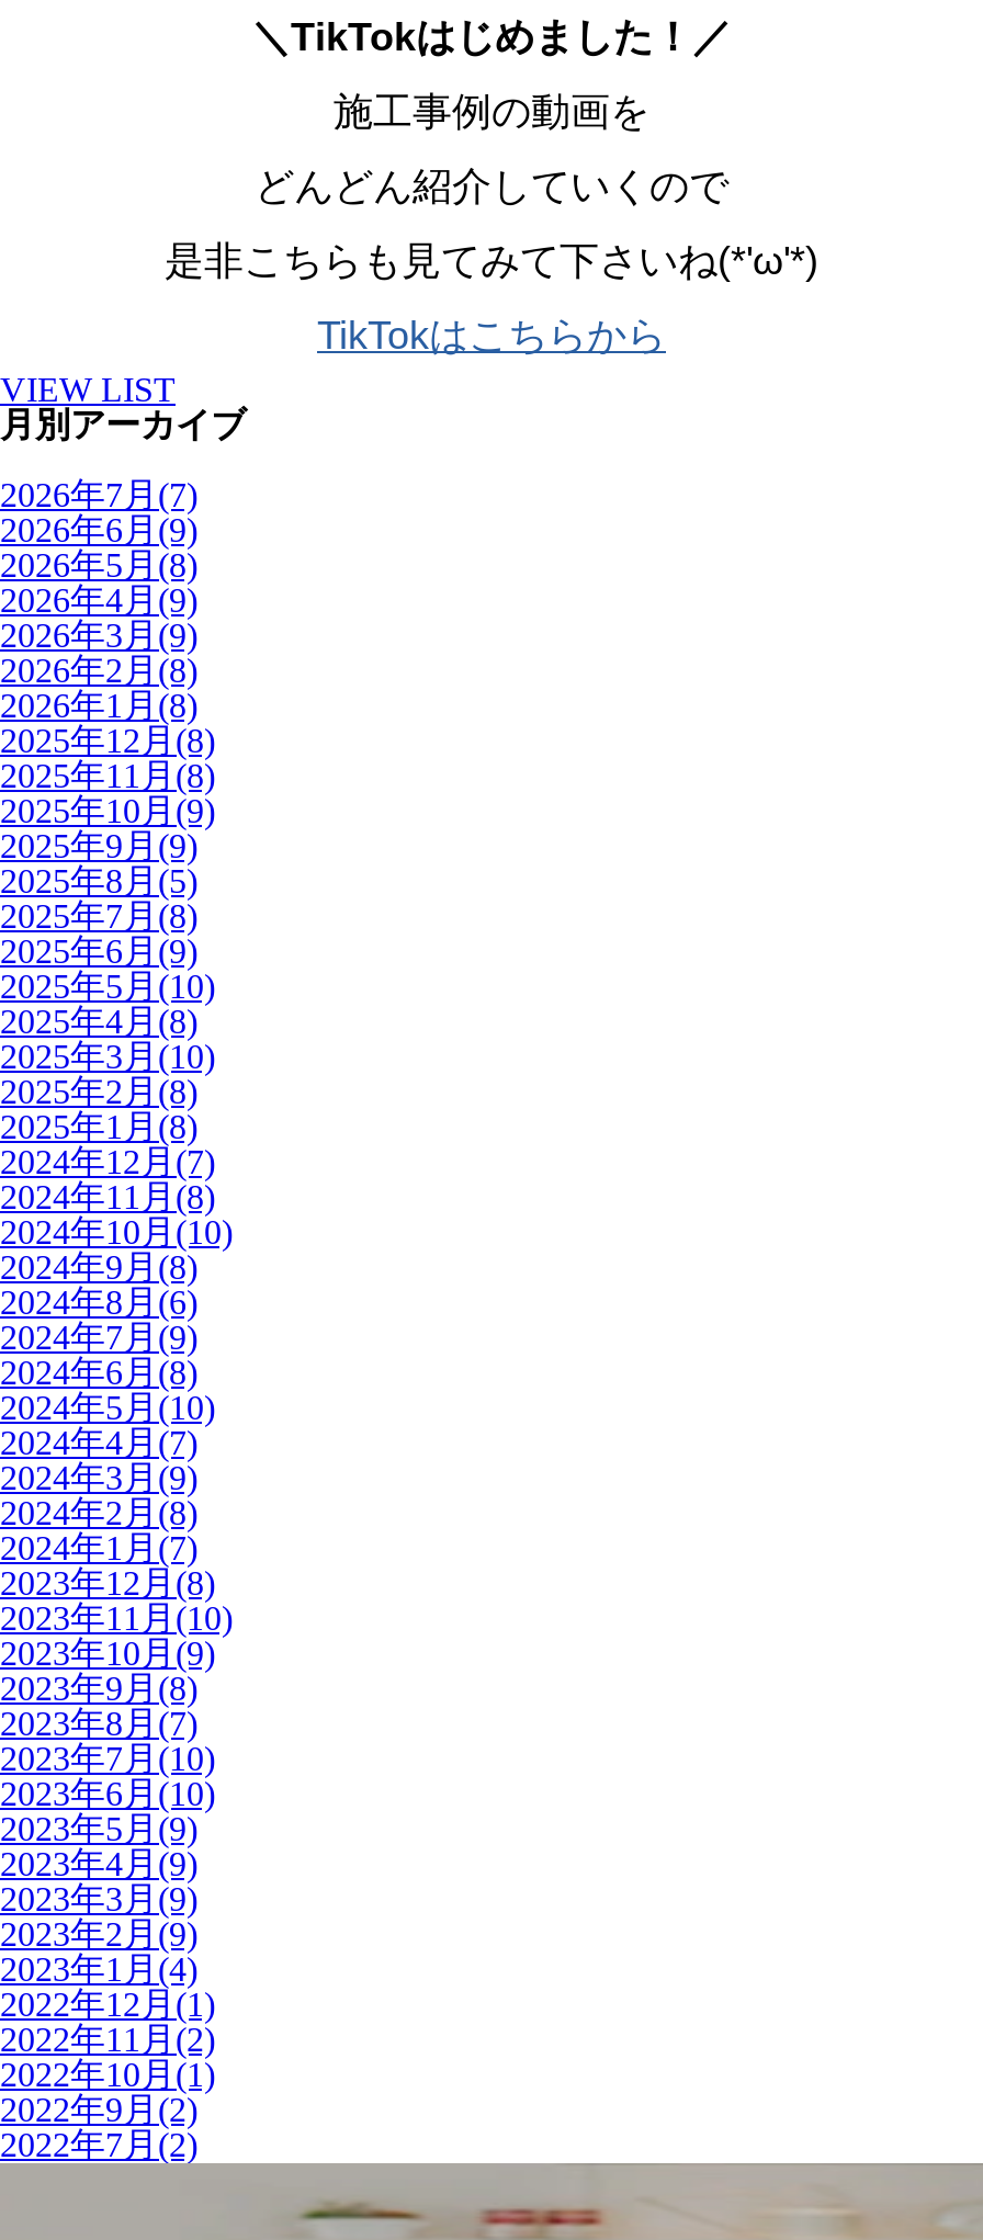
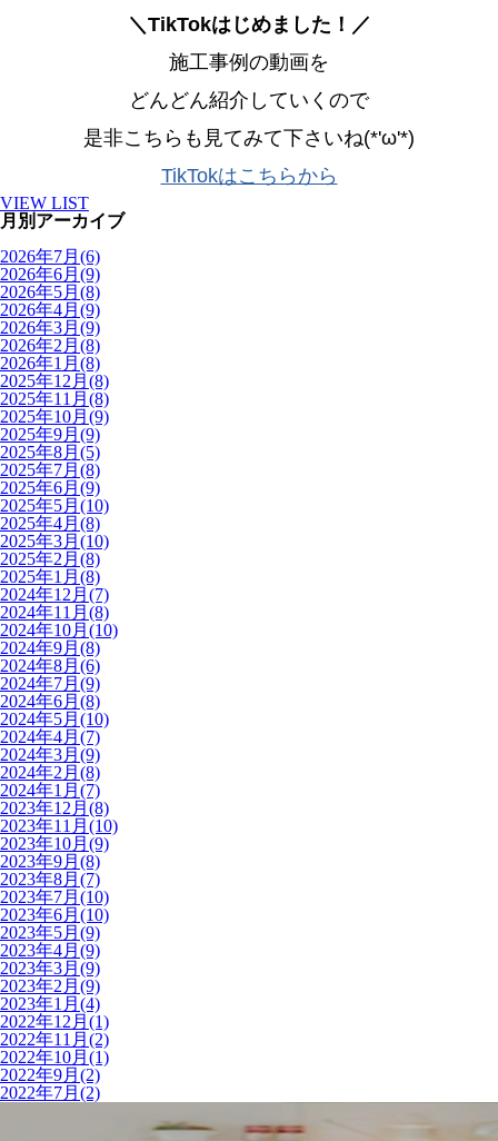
- 2026年7月(7)
+ 2026年7月(6)
